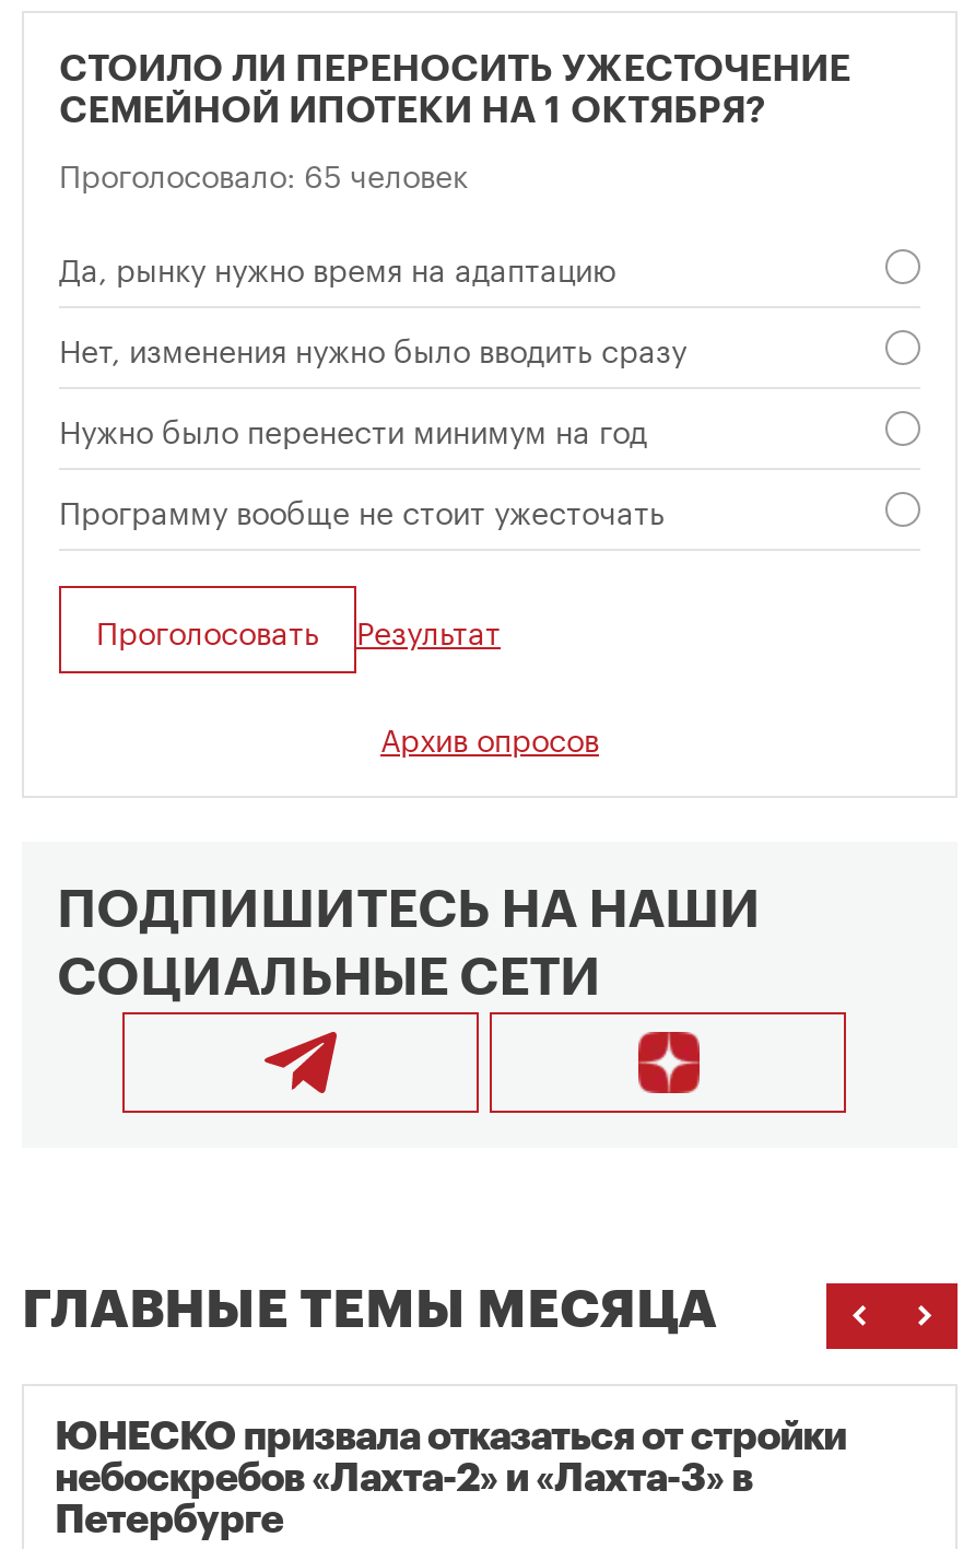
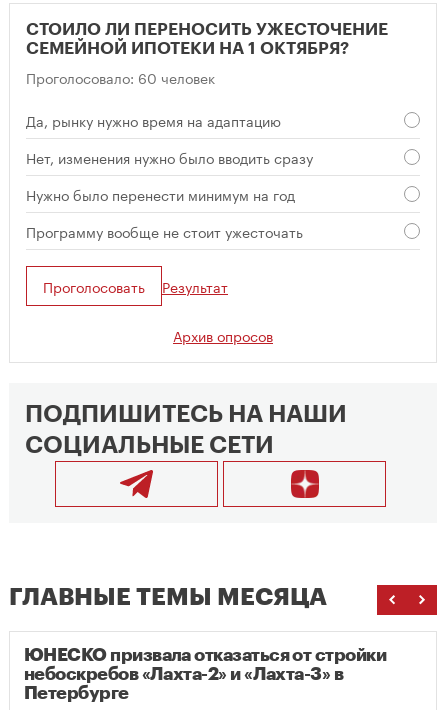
- Проголосовало: 65 человек
+ Проголосовало: 60 человек
